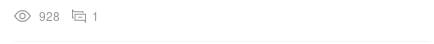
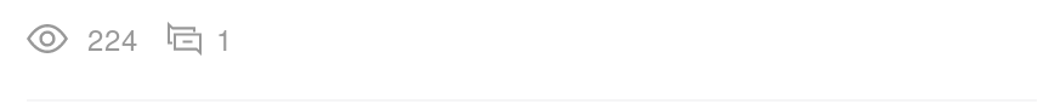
- 928 1
+ 224 1
